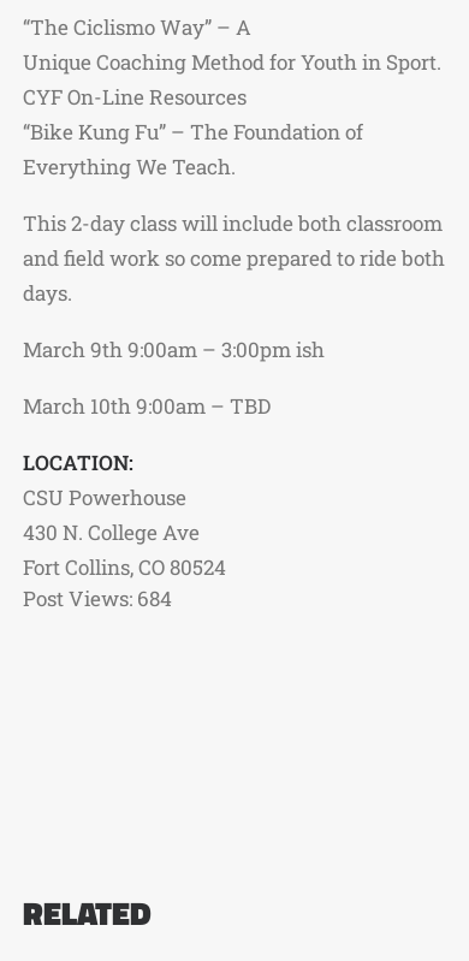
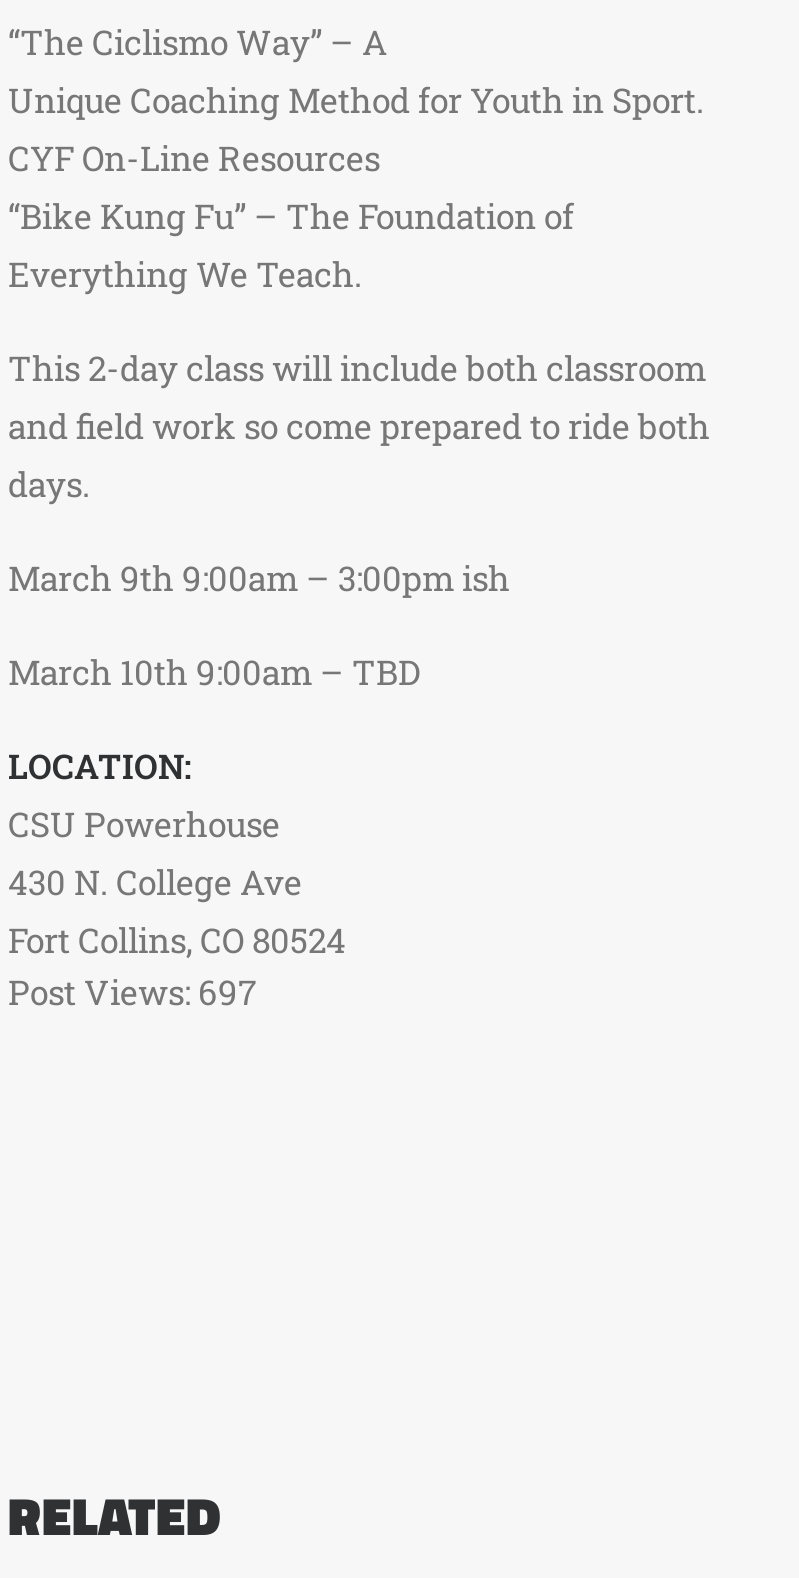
- Post Views: 684
+ Post Views: 697
